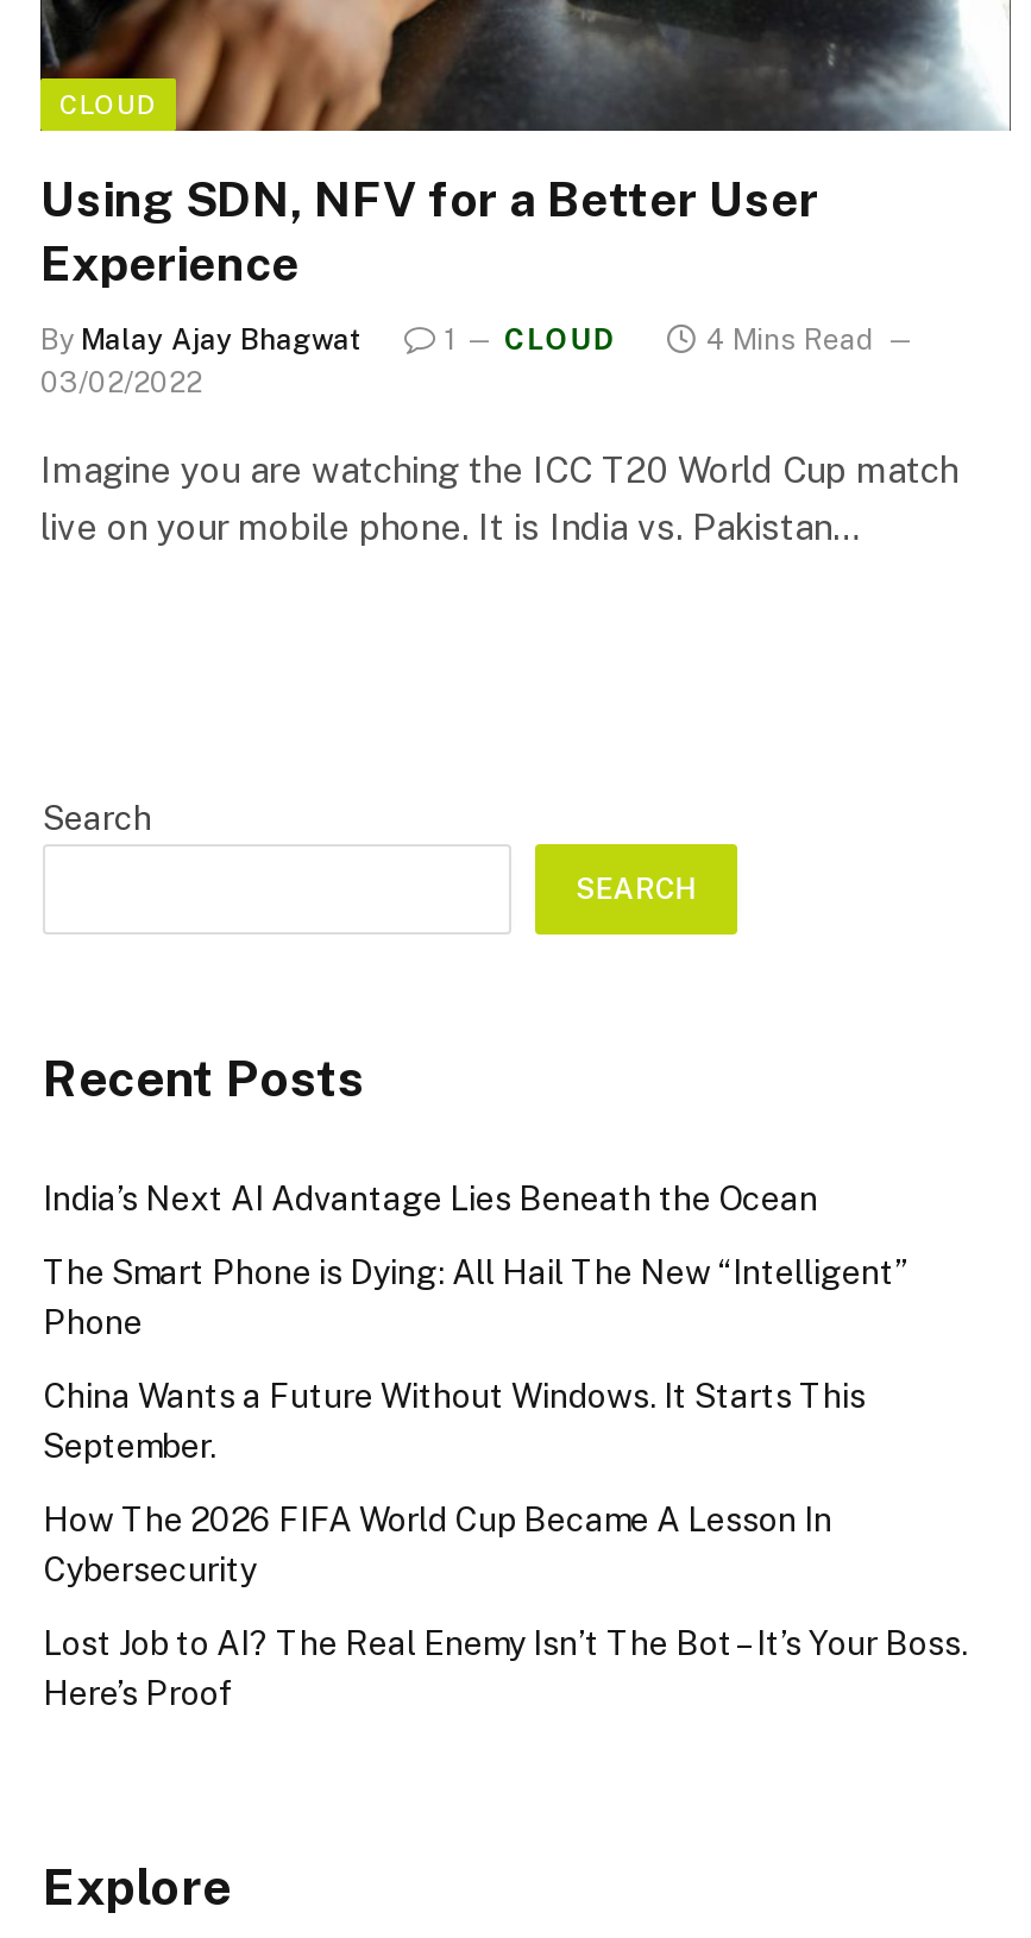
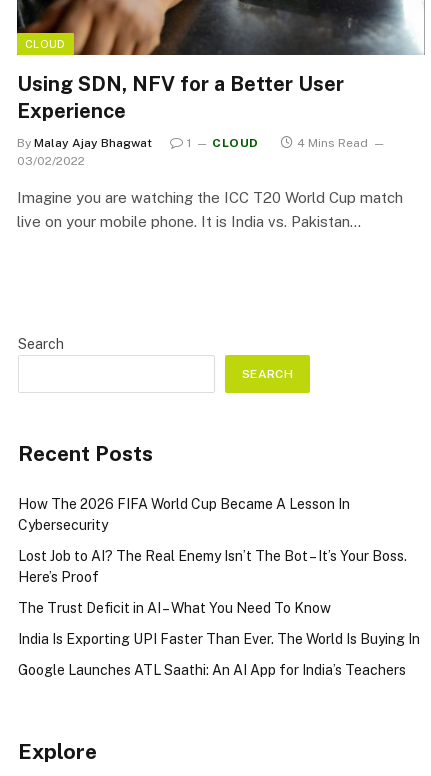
- India’s Next AI Advantage Lies Beneath the Ocean
- The Smart Phone is Dying: All Hail The New “Intelligent”
- Phone
- China Wants a Future Without Windows. It Starts This
- September.

moved up: How The 2026 FIFA World Cup Became A Lesson In | Cybersecurity | Lost Job to AI? The Real Enemy Isn’t The Bot – It’s Your Boss. | Here’s Proof

+ The Trust Deficit in AI – What You Need To Know
+ India Is Exporting UPI Faster Than Ever. The World Is Buying In
+ Google Launches ATL Saathi: An AI App for India’s Teachers
